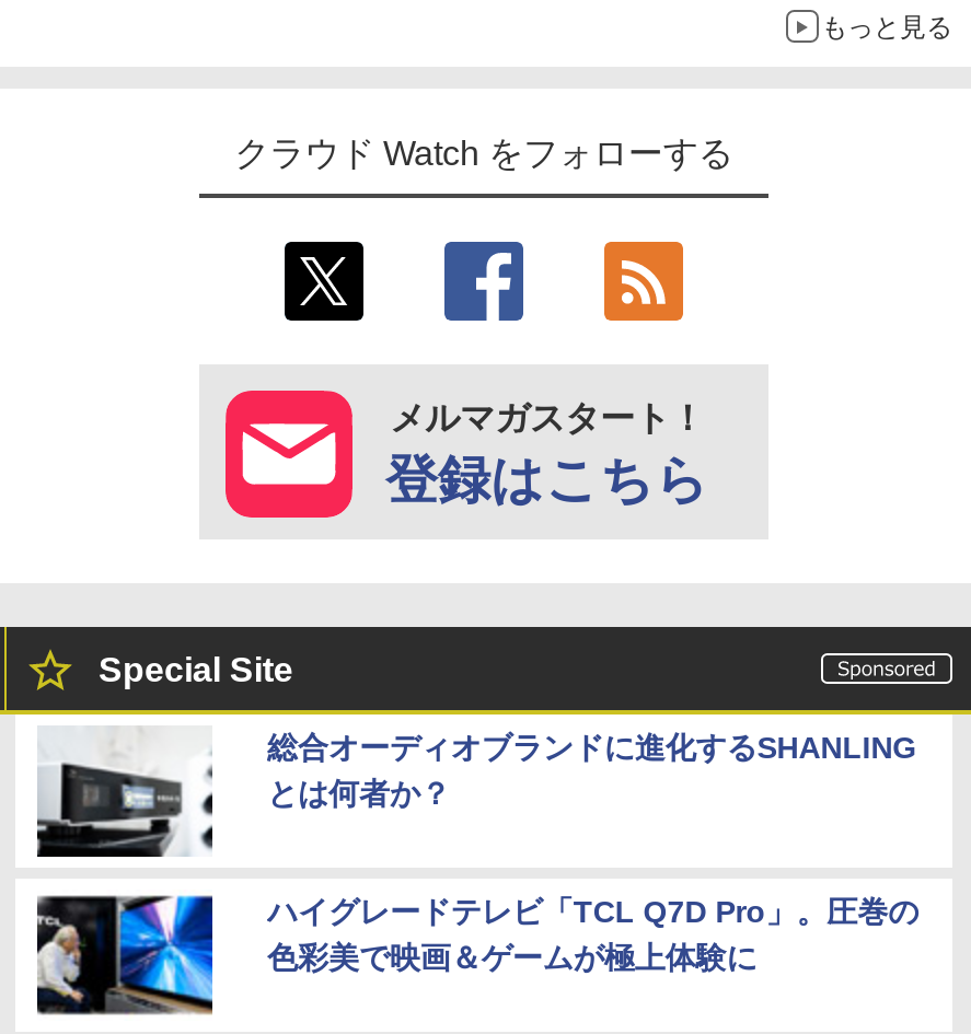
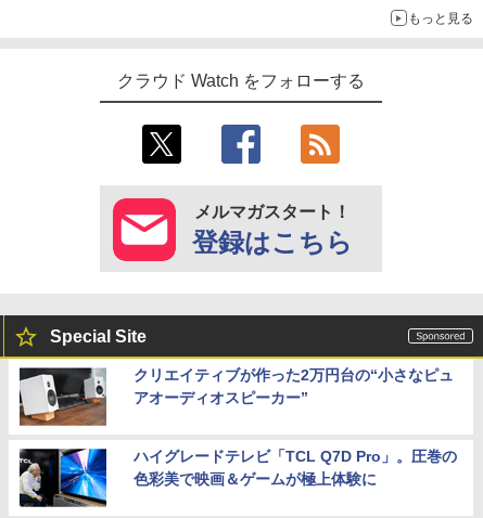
- [image]
- 総合オーディオブランドに進化するSHANLING
- とは何者か？
+ [image]
+ クリエイティブが作った2万円台の“小さなピュ
+ アオーディオスピーカー”
